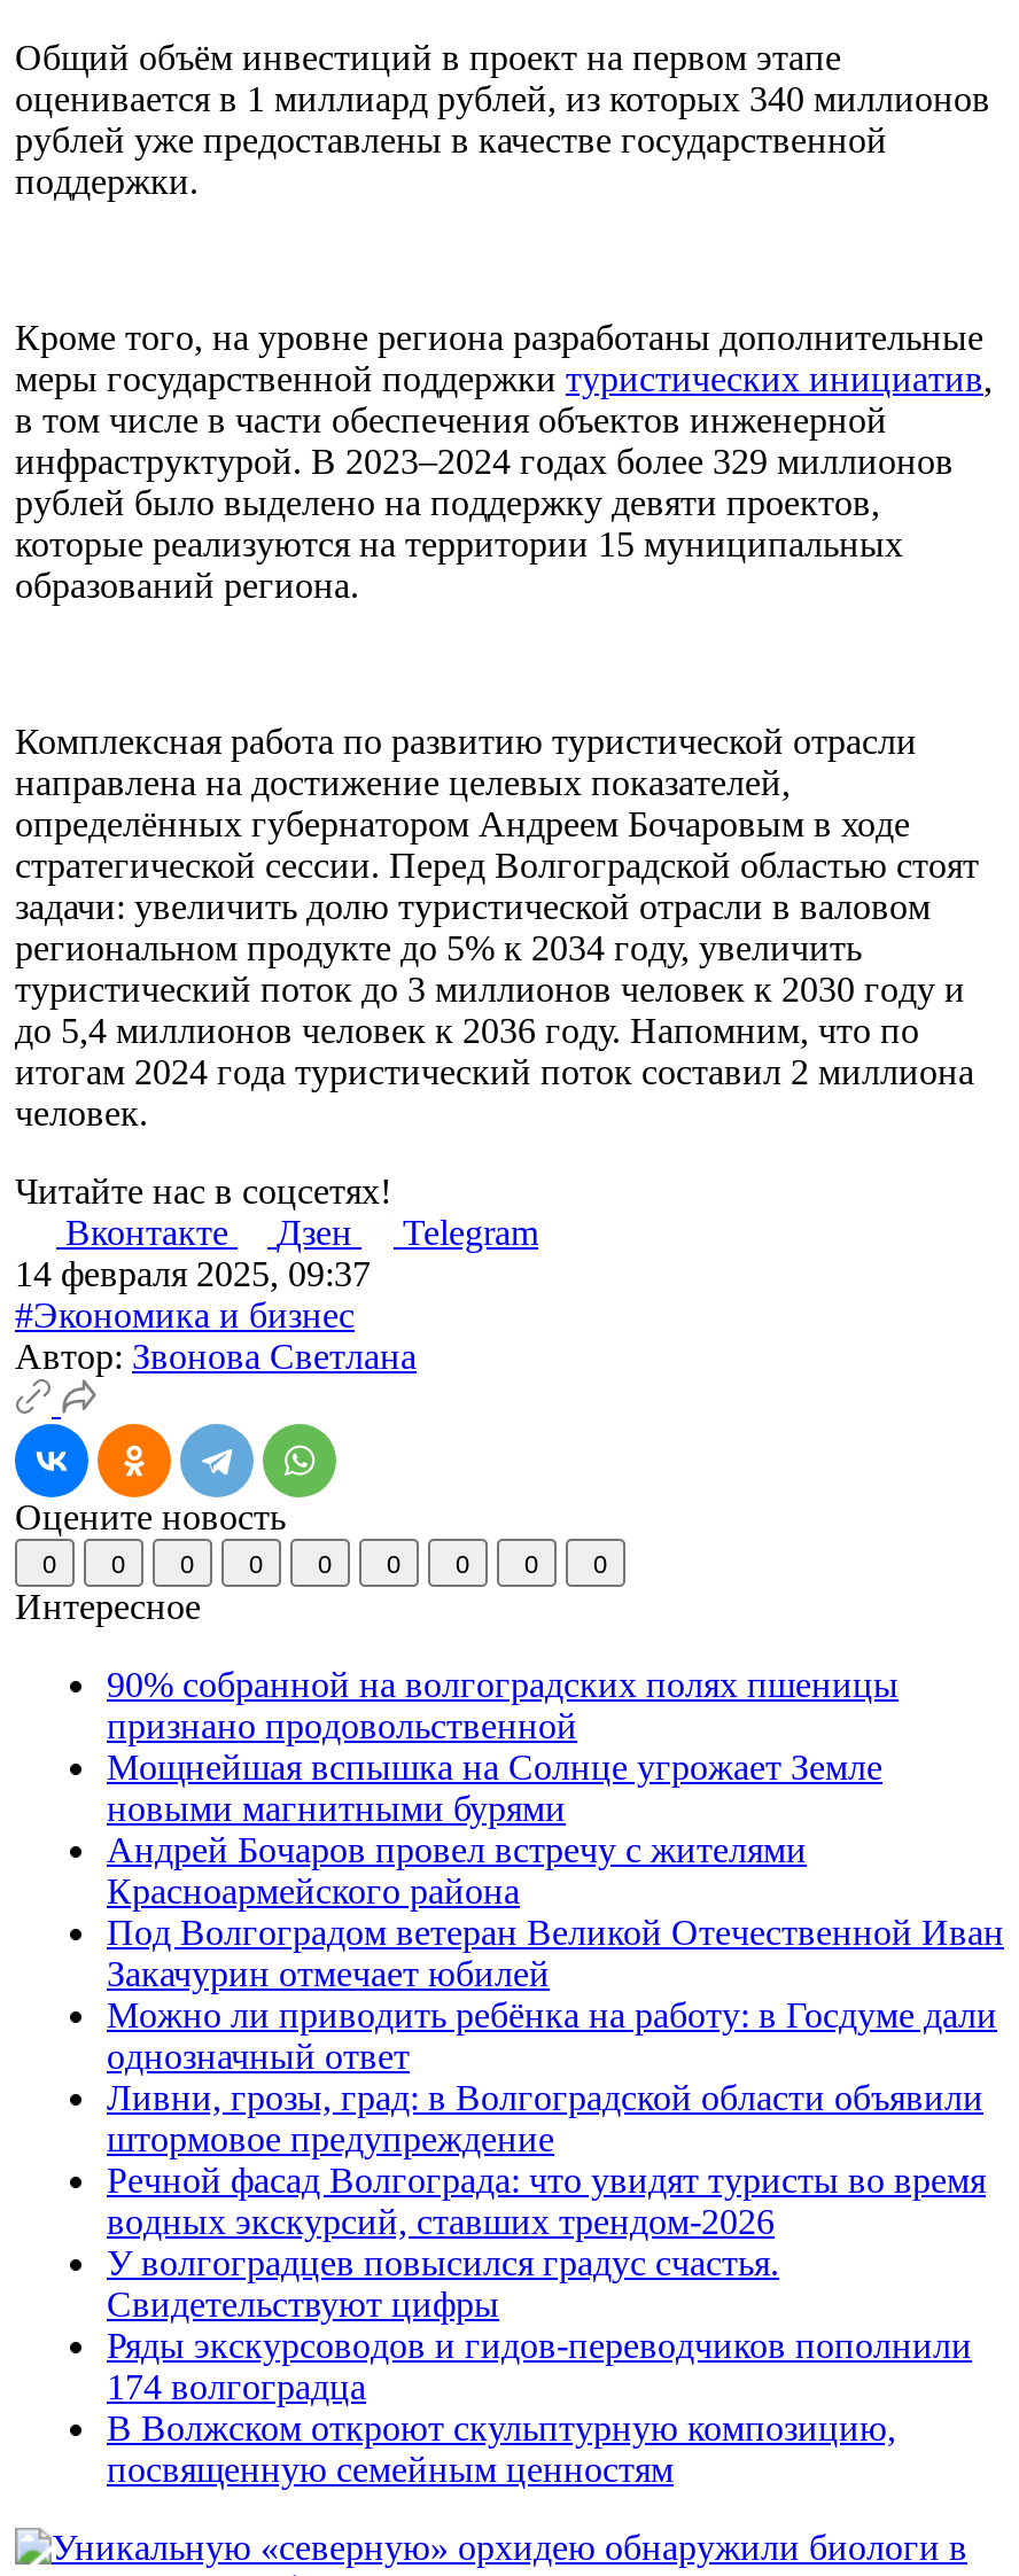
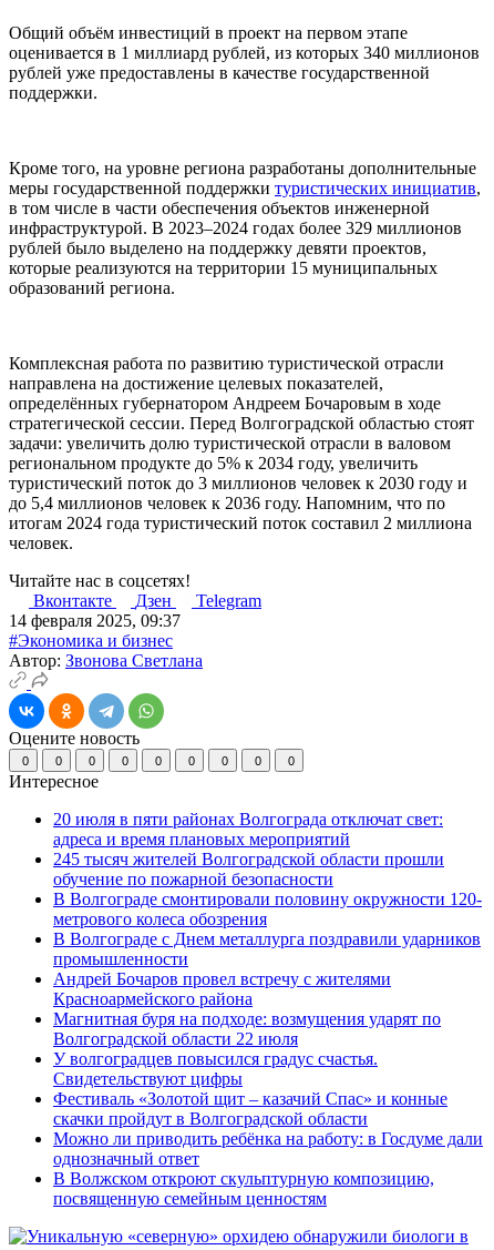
- 90% собранной на волгоградских полях пшеницы
- признано продовольственной
- Мощнейшая вспышка на Солнце угрожает Земле
- новыми магнитными бурями
+ 20 июля в пяти районах Волгограда отключат свет:
+ адреса и время плановых мероприятий
+ 245 тысяч жителей Волгоградской области прошли
+ обучение по пожарной безопасности
+ В Волгограде смонтировали половину окружности 120-
+ метрового колеса обозрения
+ В Волгограде с Днем металлурга поздравили ударников
+ промышленности

moved down: Андрей Бочаров провел встречу с жителями | Красноармейского района

- Под Волгоградом ветеран Великой Отечественной Иван
- Закачурин отмечает юбилей
- Ливни, грозы, град: в Волгоградской области объявили
- штормовое предупреждение
- Речной фасад Волгограда: что увидят туристы во время
- водных экскурсий, ставших трендом-2026
+ Магнитная буря на подходе: возмущения ударят по
+ Волгоградской области 22 июля

moved down: Можно ли приводить ребёнка на работу: в Госдуме дали | однозначный ответ

moved up: У волгоградцев повысился градус счастья. | Свидетельствуют цифры

- Ряды экскурсоводов и гидов-переводчиков пополнили
- 174 волгоградца
+ Фестиваль «Золотой щит – казачий Спас» и конные
+ скачки пройдут в Волгоградской области
